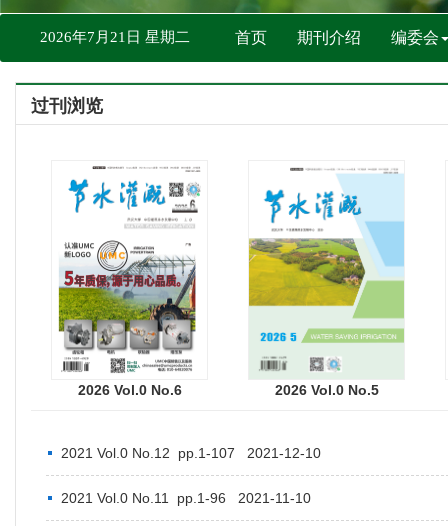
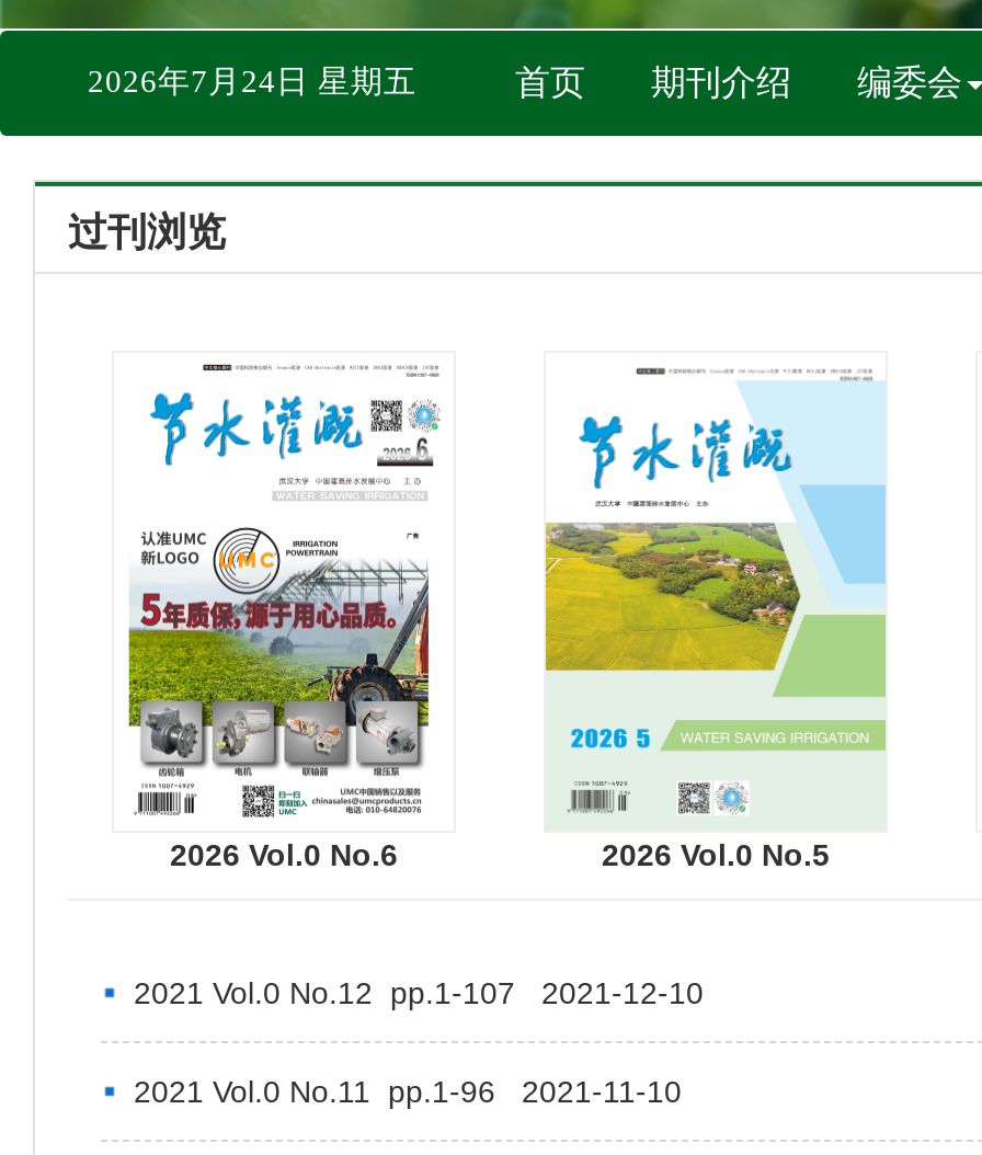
- 2026年7月21日 星期二
+ 2026年7月24日 星期五
